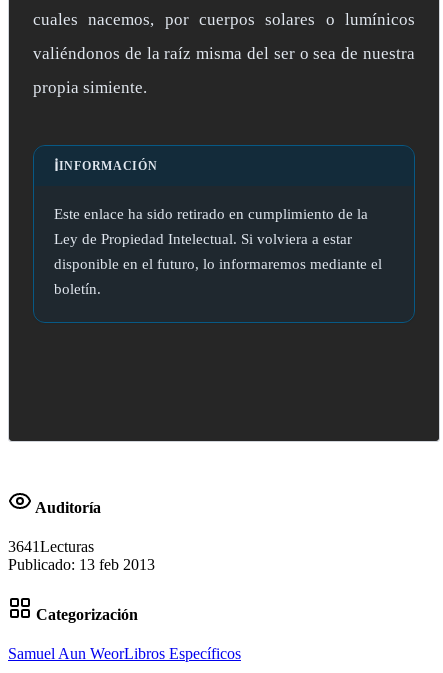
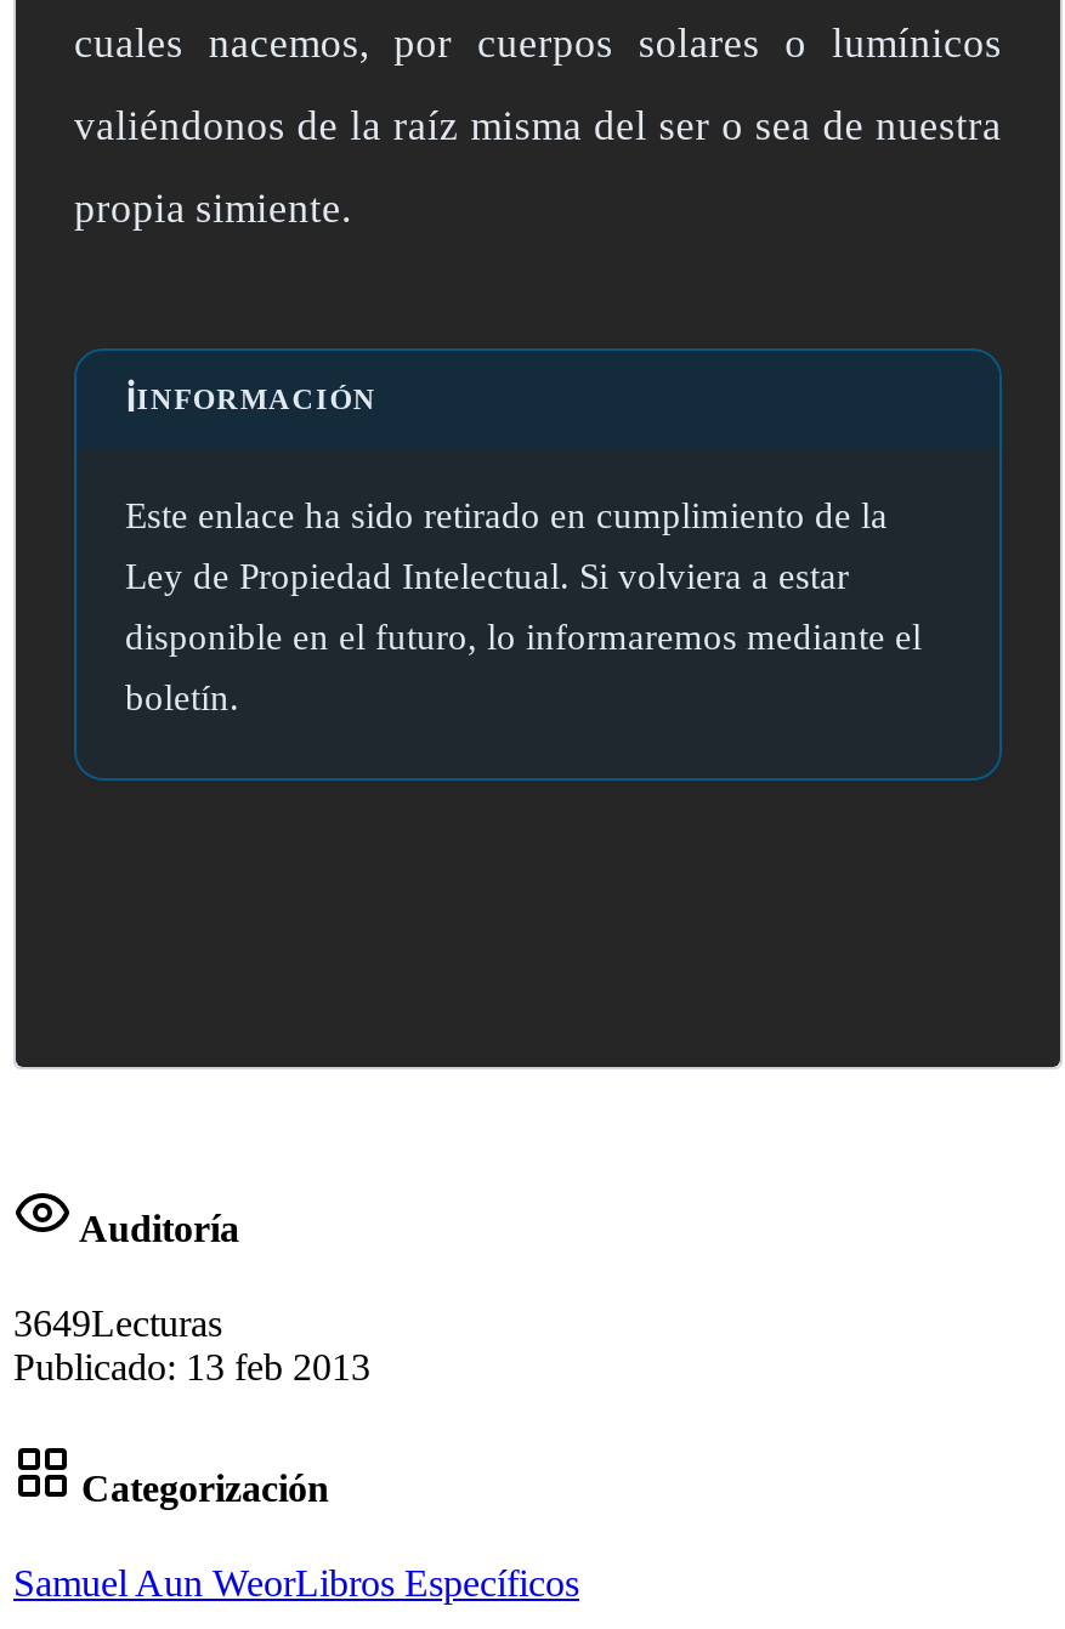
- 3641Lecturas
+ 3649Lecturas
